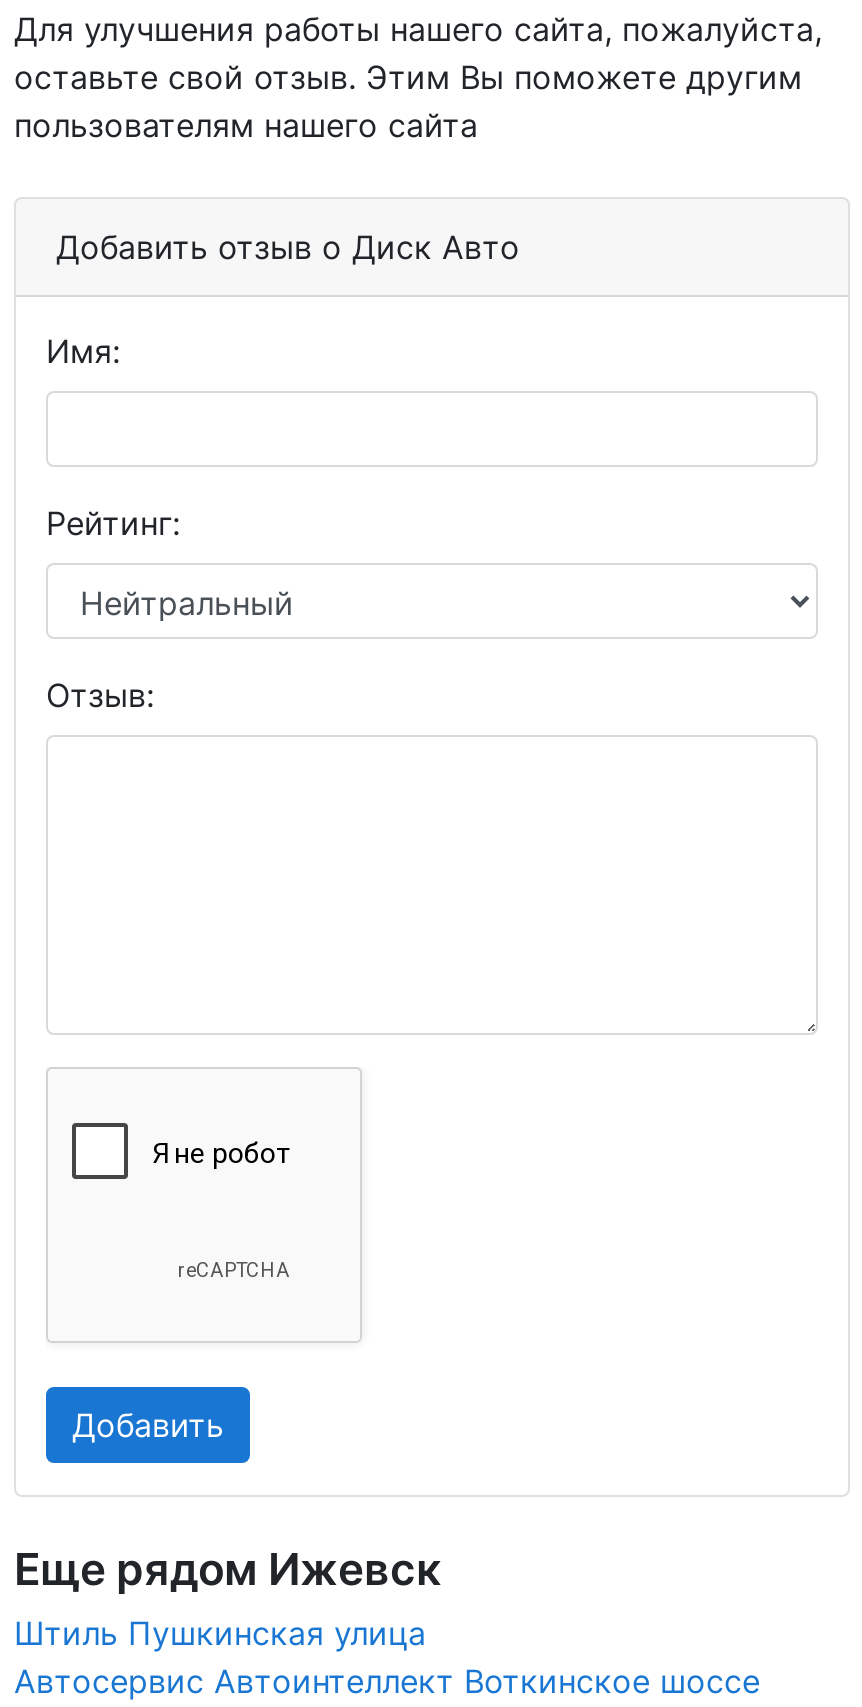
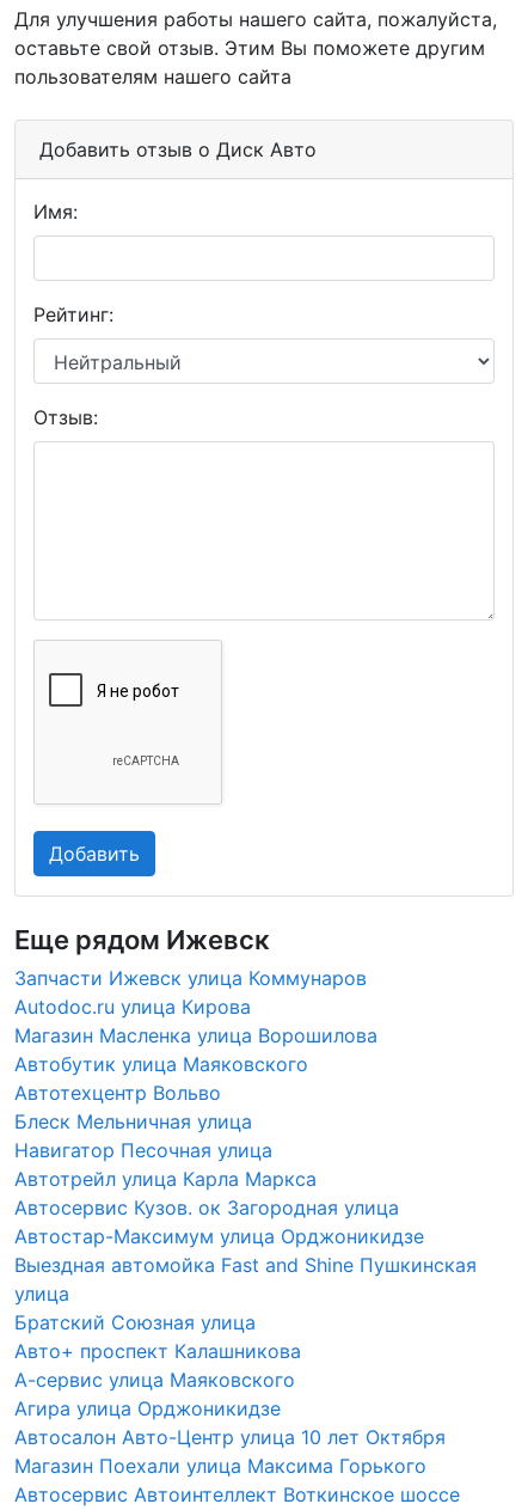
- Штиль Пушкинская улица
+ Запчасти Ижевск улица Коммунаров
+ Autodoc.ru улица Кирова
+ Магазин Масленка улица Ворошилова
+ Автобутик улица Маяковского
+ Автотехцентр Вольво
+ Блеск Мельничная улица
+ Навигатор Песочная улица
+ Автотрейл улица Карла Маркса
+ Автосервис Кузов. ок Загородная улица
+ Автостар-Максимум улица Орджоникидзе
+ Выездная автомойка Fast and Shine Пушкинская
+ улица
+ Братский Союзная улица
+ Авто+ проспект Калашникова
+ А-сервис улица Маяковского
+ Агира улица Орджоникидзе
+ Автосалон Авто-Центр улица 10 лет Октября
+ Магазин Поехали улица Максима Горького
